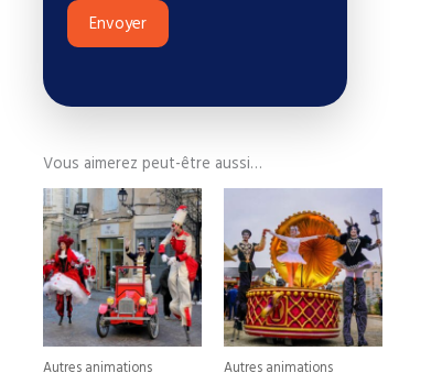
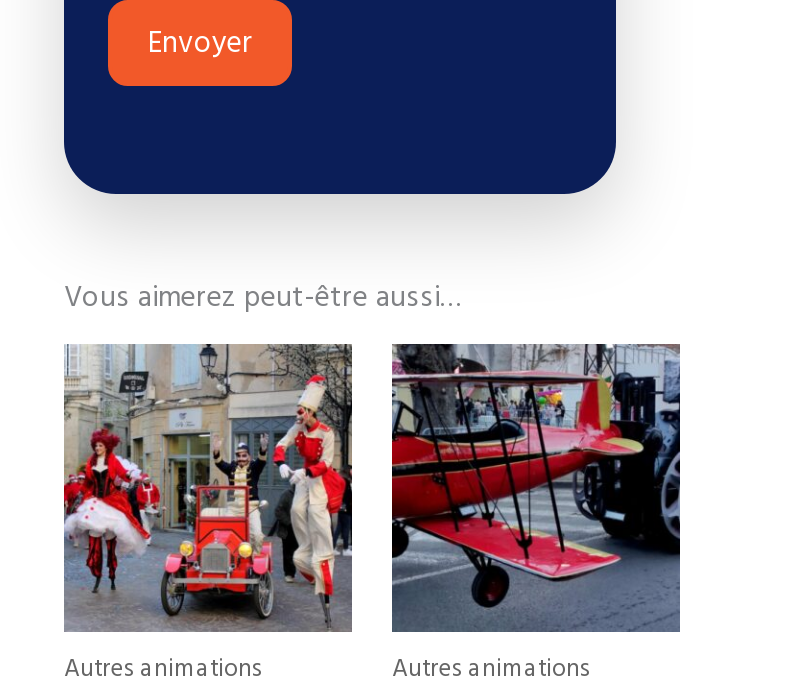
- [image]
+ [image]
